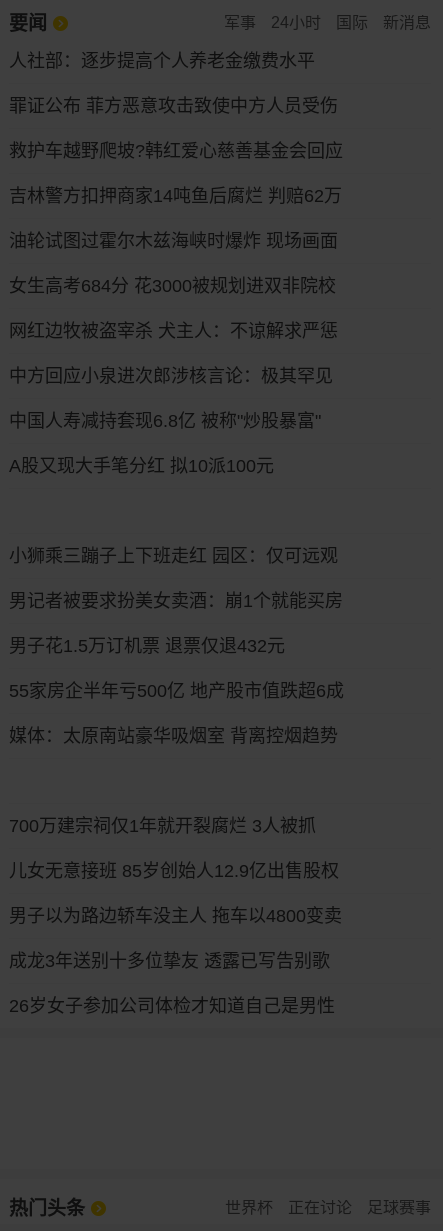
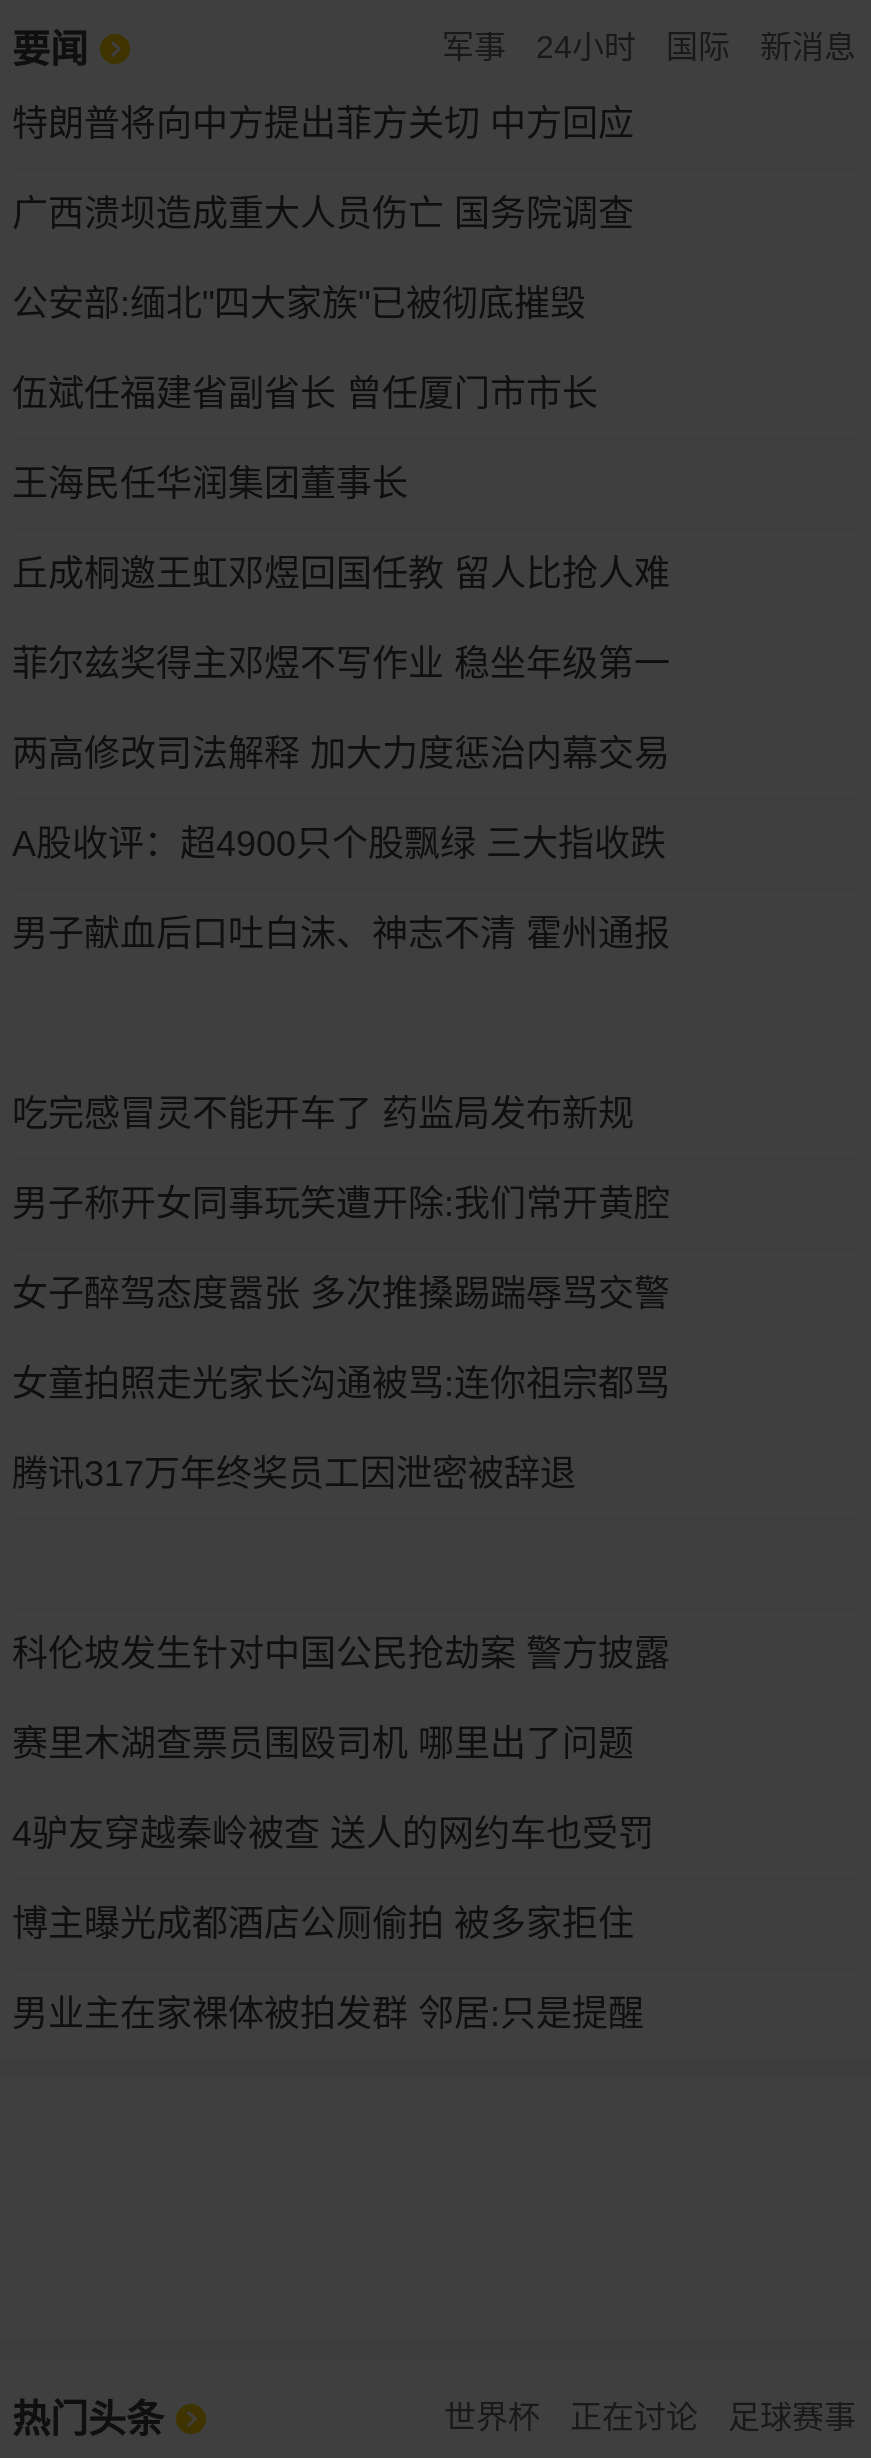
- 人社部：逐步提高个人养老金缴费水平
+ 特朗普将向中方提出菲方关切 中方回应

- 罪证公布 菲方恶意攻击致使中方人员受伤
+ 广西溃坝造成重大人员伤亡 国务院调查

- 救护车越野爬坡?韩红爱心慈善基金会回应
+ 公安部:缅北"四大家族"已被彻底摧毁

- 吉林警方扣押商家14吨鱼后腐烂 判赔62万
+ 伍斌任福建省副省长 曾任厦门市市长

- 油轮试图过霍尔木兹海峡时爆炸 现场画面
+ 王海民任华润集团董事长

- 女生高考684分 花3000被规划进双非院校
+ 丘成桐邀王虹邓煜回国任教 留人比抢人难

- 网红边牧被盗宰杀 犬主人：不谅解求严惩
+ 菲尔兹奖得主邓煜不写作业 稳坐年级第一

- 中方回应小泉进次郎涉核言论：极其罕见
+ 两高修改司法解释 加大力度惩治内幕交易

- 中国人寿减持套现6.8亿 被称"炒股暴富"
+ A股收评：超4900只个股飘绿 三大指收跌

- A股又现大手笔分红 拟10派100元
+ 男子献血后口吐白沫、神志不清 霍州通报

- 小狮乘三蹦子上下班走红 园区：仅可远观
+ 吃完感冒灵不能开车了 药监局发布新规

- 男记者被要求扮美女卖酒：崩1个就能买房
+ 男子称开女同事玩笑遭开除:我们常开黄腔

- 男子花1.5万订机票 退票仅退432元
+ 女子醉驾态度嚣张 多次推搡踢踹辱骂交警

- 55家房企半年亏500亿 地产股市值跌超6成
+ 女童拍照走光家长沟通被骂:连你祖宗都骂

- 媒体：太原南站豪华吸烟室 背离控烟趋势
+ 腾讯317万年终奖员工因泄密被辞退

- 700万建宗祠仅1年就开裂腐烂 3人被抓
+ 科伦坡发生针对中国公民抢劫案 警方披露

- 儿女无意接班 85岁创始人12.9亿出售股权
+ 赛里木湖查票员围殴司机 哪里出了问题

- 男子以为路边轿车没主人 拖车以4800变卖
+ 4驴友穿越秦岭被查 送人的网约车也受罚

- 成龙3年送别十多位挚友 透露已写告别歌
+ 博主曝光成都酒店公厕偷拍 被多家拒住

- 26岁女子参加公司体检才知道自己是男性
+ 男业主在家裸体被拍发群 邻居:只是提醒
